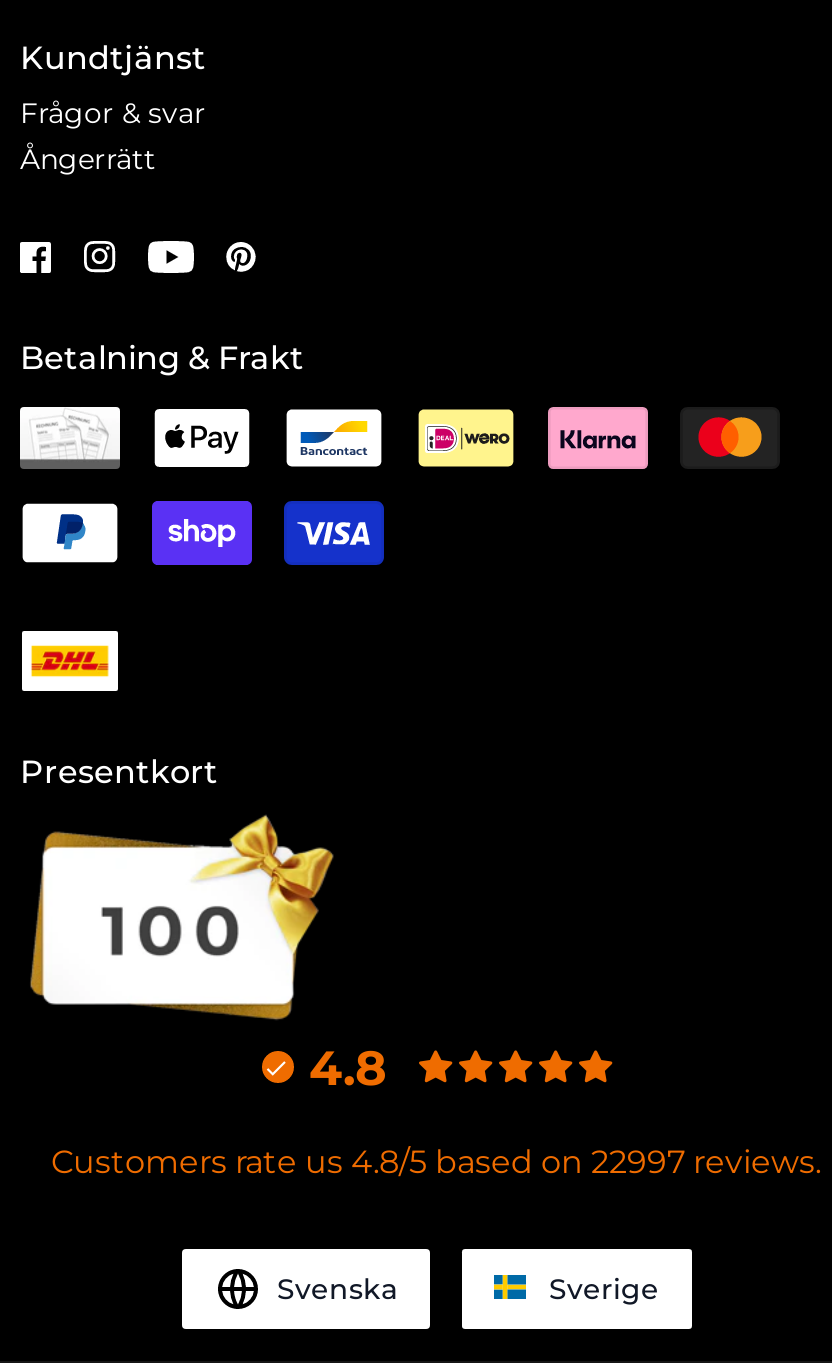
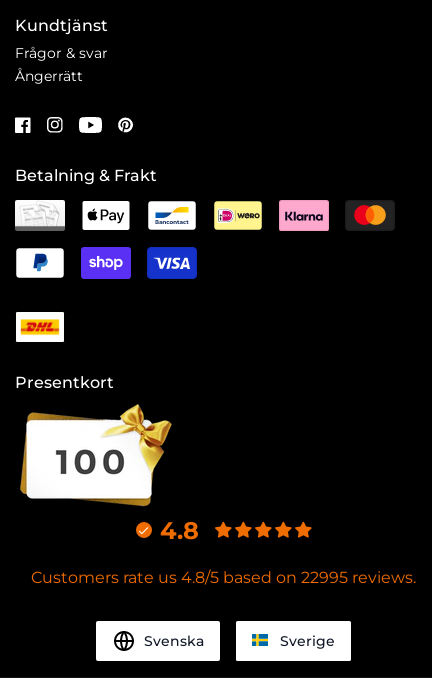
- Customers rate us 4.8/5 based on 22997 reviews.
+ Customers rate us 4.8/5 based on 22995 reviews.
